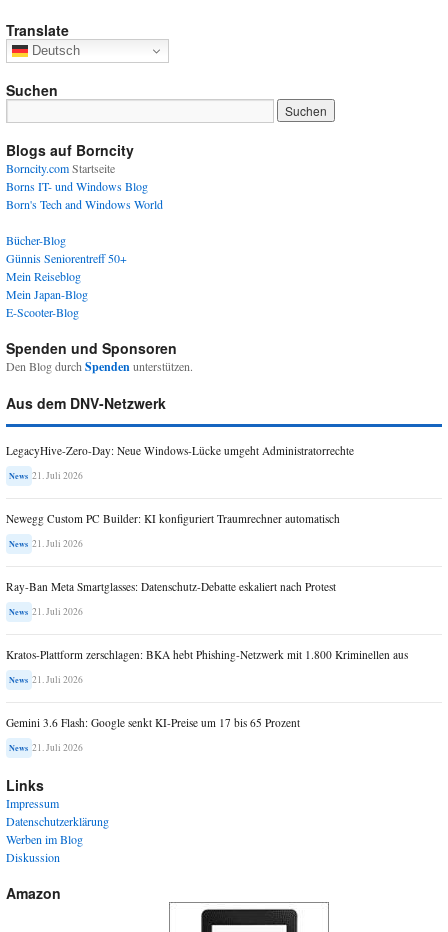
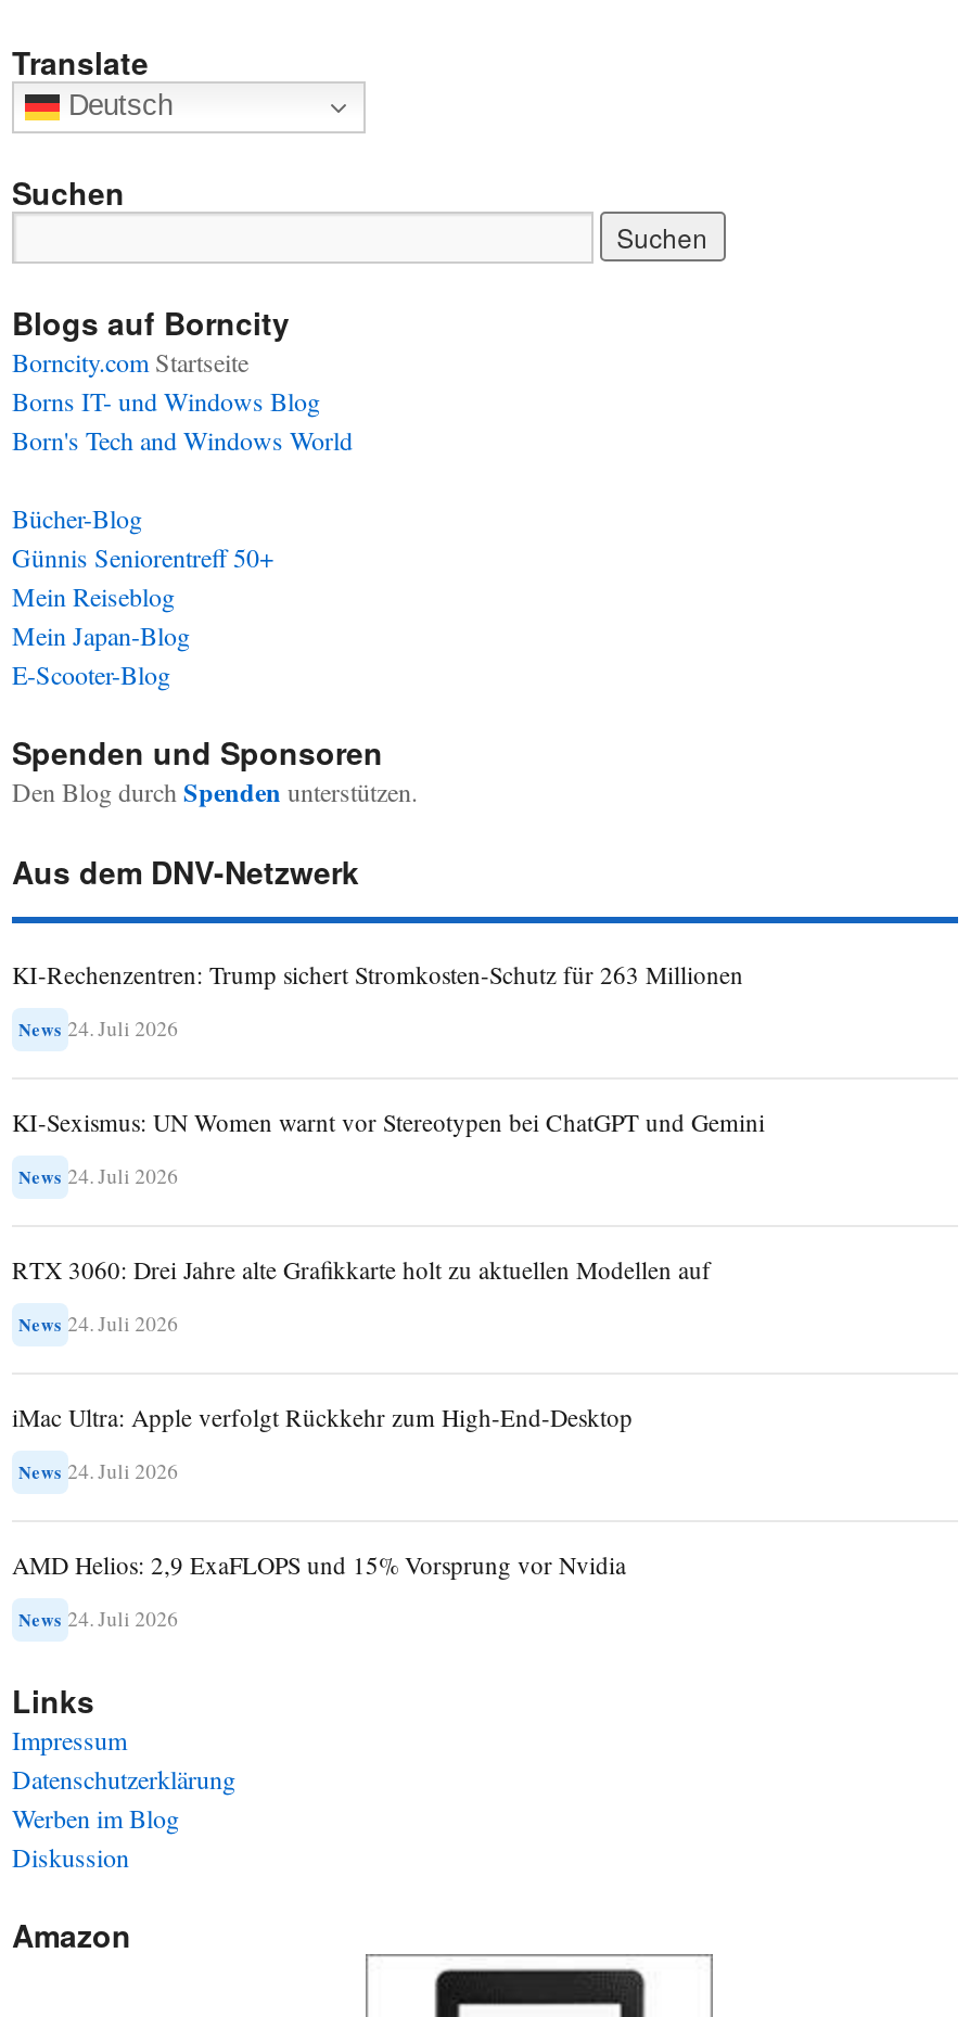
- LegacyHive-Zero-Day: Neue Windows-Lücke umgeht Administratorrechte
+ KI-Rechenzentren: Trump sichert Stromkosten-Schutz für 263 Millionen

- News 21. Juli 2026
+ News 24. Juli 2026

- Newegg Custom PC Builder: KI konfiguriert Traumrechner automatisch
+ KI-Sexismus: UN Women warnt vor Stereotypen bei ChatGPT und Gemini

- News 21. Juli 2026
+ News 24. Juli 2026

- Ray-Ban Meta Smartglasses: Datenschutz-Debatte eskaliert nach Protest
+ RTX 3060: Drei Jahre alte Grafikkarte holt zu aktuellen Modellen auf

- News 21. Juli 2026
+ News 24. Juli 2026

- Kratos-Plattform zerschlagen: BKA hebt Phishing-Netzwerk mit 1.800 Kriminellen aus
+ iMac Ultra: Apple verfolgt Rückkehr zum High-End-Desktop

- News 21. Juli 2026
+ News 24. Juli 2026

- Gemini 3.6 Flash: Google senkt KI-Preise um 17 bis 65 Prozent
+ AMD Helios: 2,9 ExaFLOPS und 15% Vorsprung vor Nvidia

- News 21. Juli 2026
+ News 24. Juli 2026
